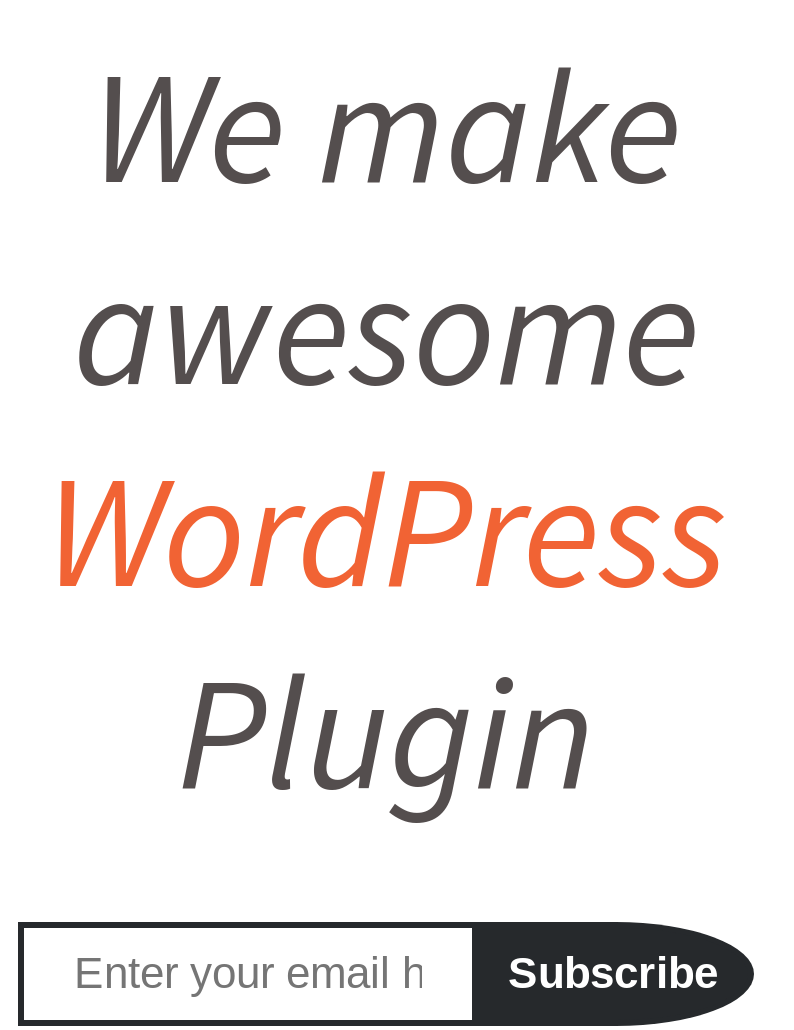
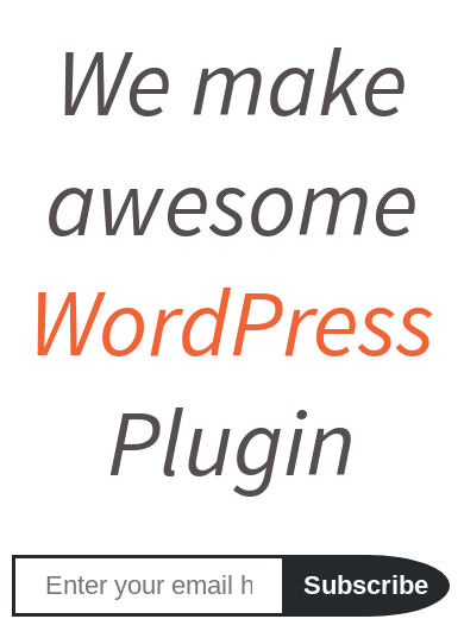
- Plugins
+ Plugin
